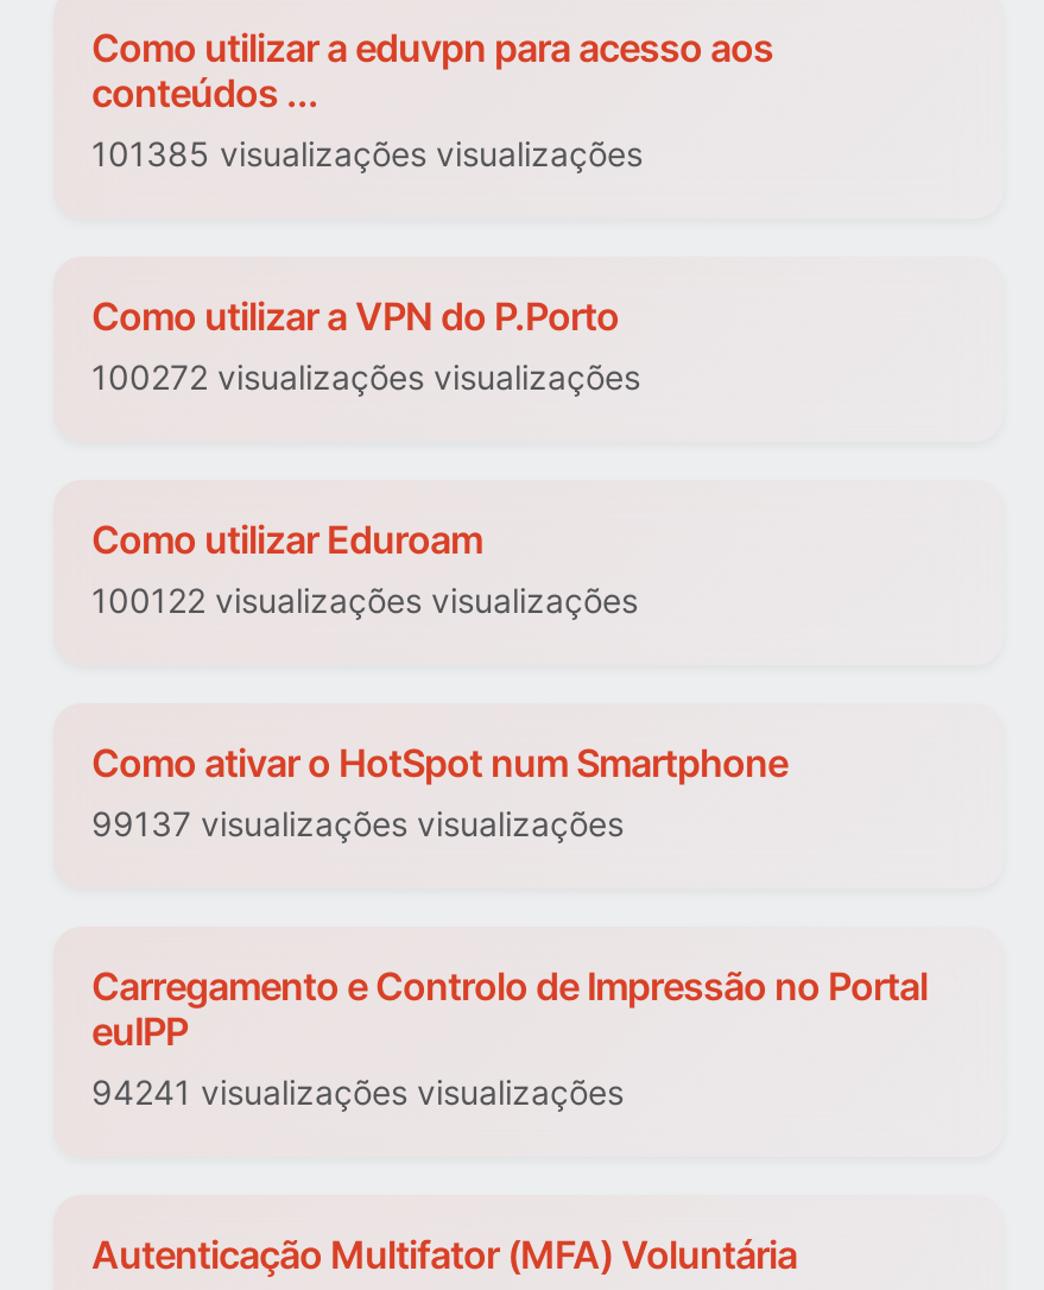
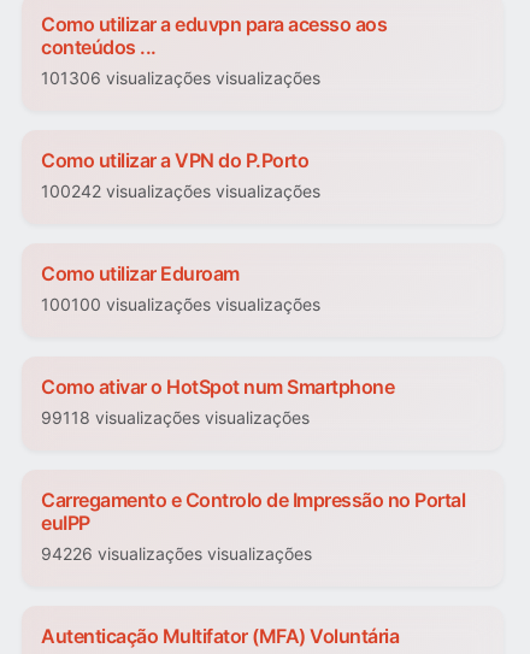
- 101385 visualizações visualizações
+ 101306 visualizações visualizações

- 100272 visualizações visualizações
+ 100242 visualizações visualizações

- 100122 visualizações visualizações
+ 100100 visualizações visualizações

- 99137 visualizações visualizações
+ 99118 visualizações visualizações

- 94241 visualizações visualizações
+ 94226 visualizações visualizações
